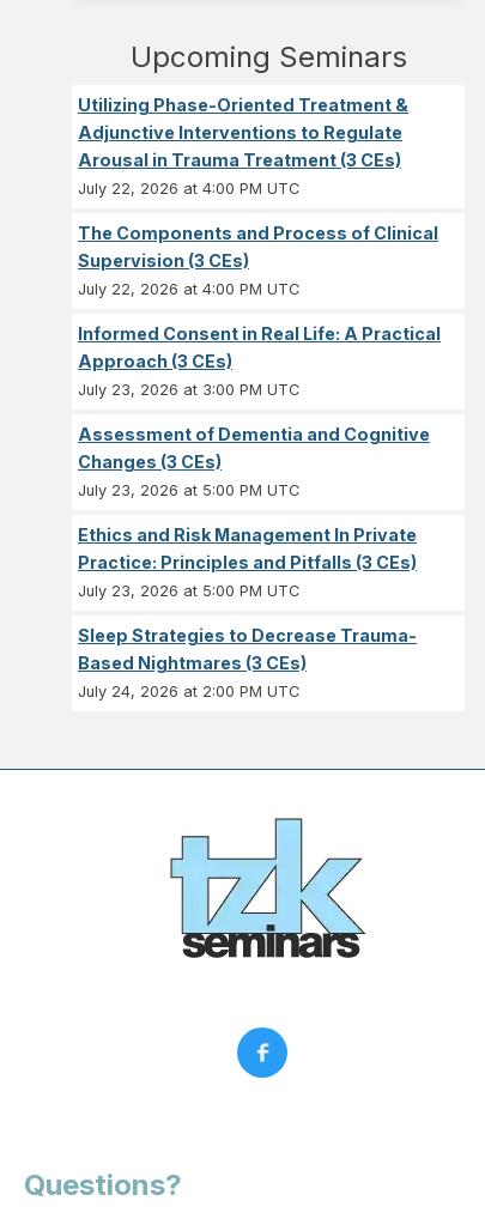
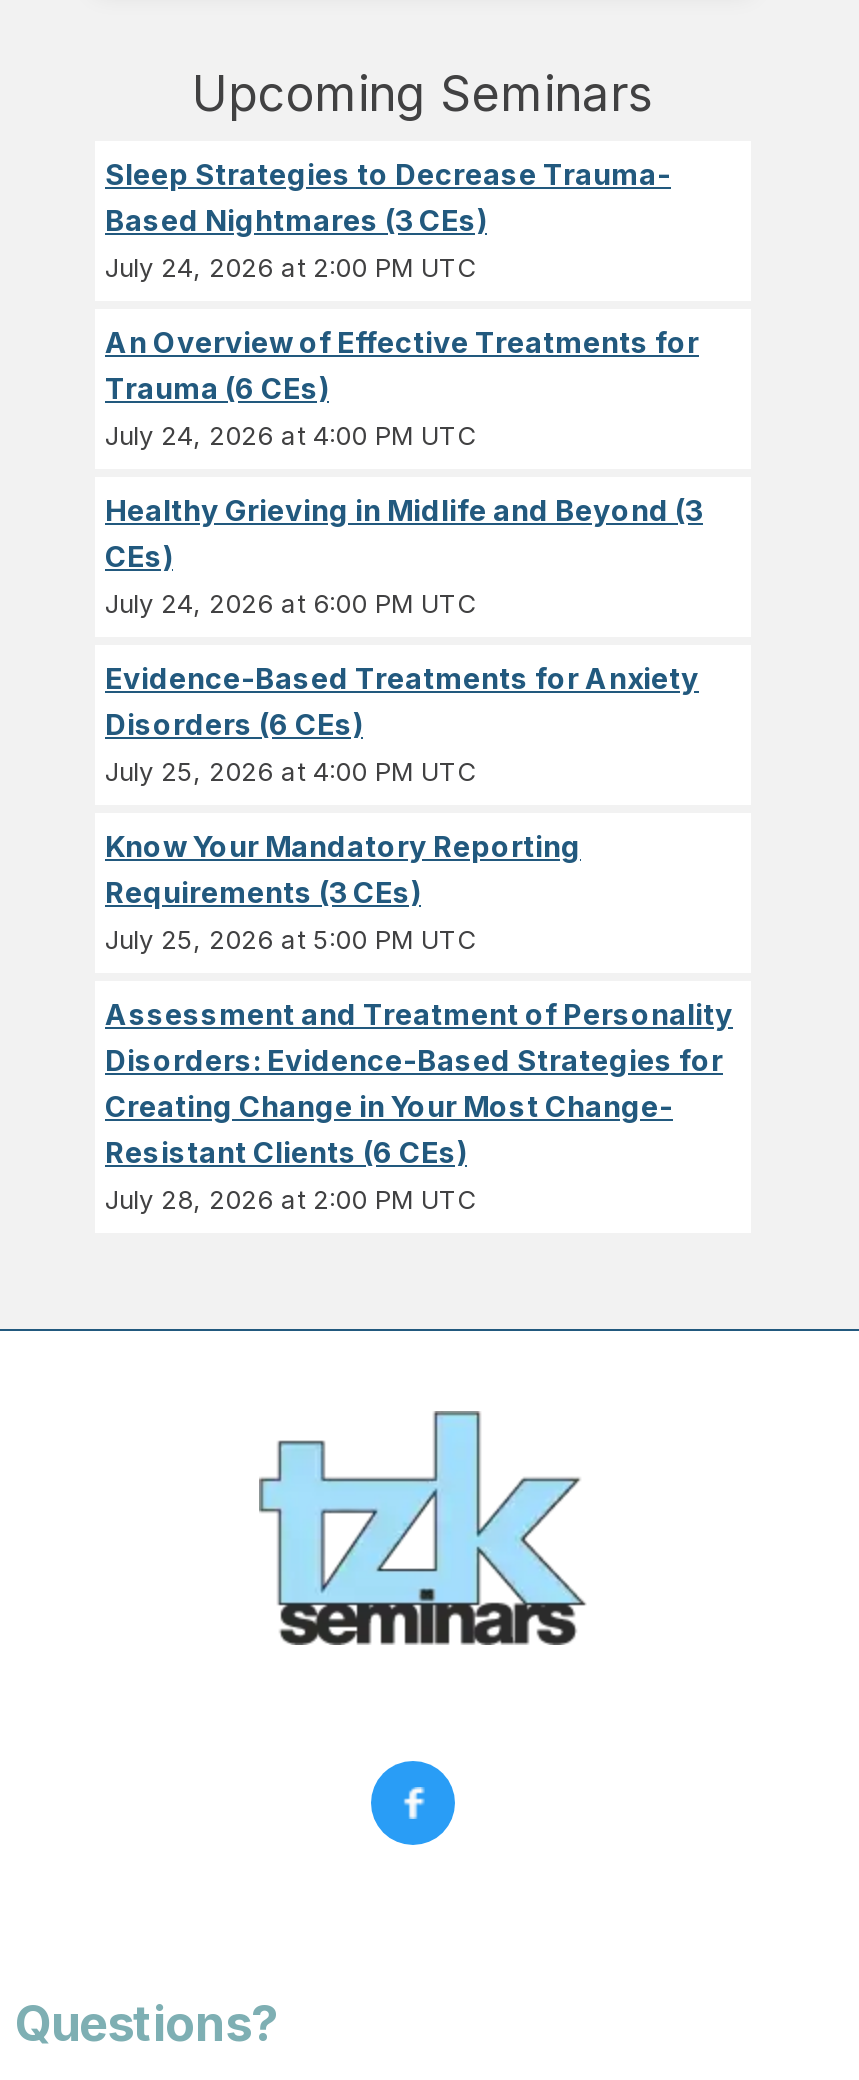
- Utilizing Phase-Oriented Treatment &
- Adjunctive Interventions to Regulate
- Arousal in Trauma Treatment (3 CEs)
- July 22, 2026 at 4:00 PM UTC
- The Components and Process of Clinical
- Supervision (3 CEs)
- July 22, 2026 at 4:00 PM UTC
- Informed Consent in Real Life: A Practical
- Approach (3 CEs)
- July 23, 2026 at 3:00 PM UTC
- Assessment of Dementia and Cognitive
- Changes (3 CEs)
- July 23, 2026 at 5:00 PM UTC
- Ethics and Risk Management In Private
- Practice: Principles and Pitfalls (3 CEs)
- July 23, 2026 at 5:00 PM UTC

moved up: Sleep Strategies to Decrease Trauma- | Based Nightmares (3 CEs) | July 24, 2026 at 2:00 PM UTC

+ An Overview of Effective Treatments for
+ Trauma (6 CEs)
+ July 24, 2026 at 4:00 PM UTC
+ Healthy Grieving in Midlife and Beyond (3
+ CEs)
+ July 24, 2026 at 6:00 PM UTC
+ Evidence-Based Treatments for Anxiety
+ Disorders (6 CEs)
+ July 25, 2026 at 4:00 PM UTC
+ Know Your Mandatory Reporting
+ Requirements (3 CEs)
+ July 25, 2026 at 5:00 PM UTC
+ Assessment and Treatment of Personality
+ Disorders: Evidence-Based Strategies for
+ Creating Change in Your Most Change-
+ Resistant Clients (6 CEs)
+ July 28, 2026 at 2:00 PM UTC
